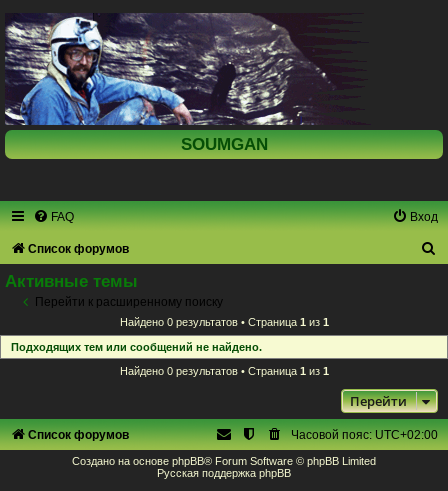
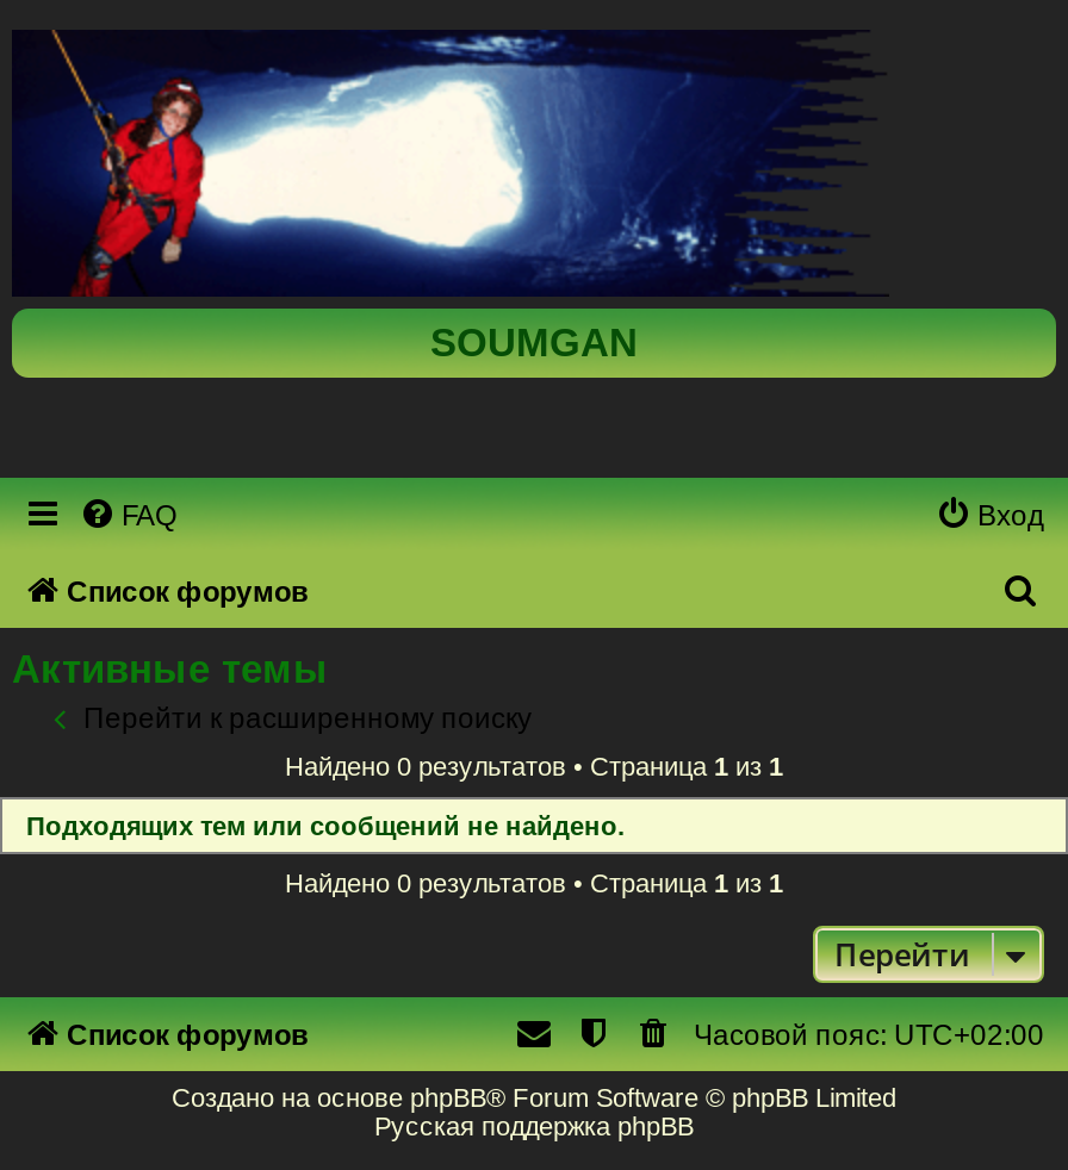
- [image]
+ [image]
